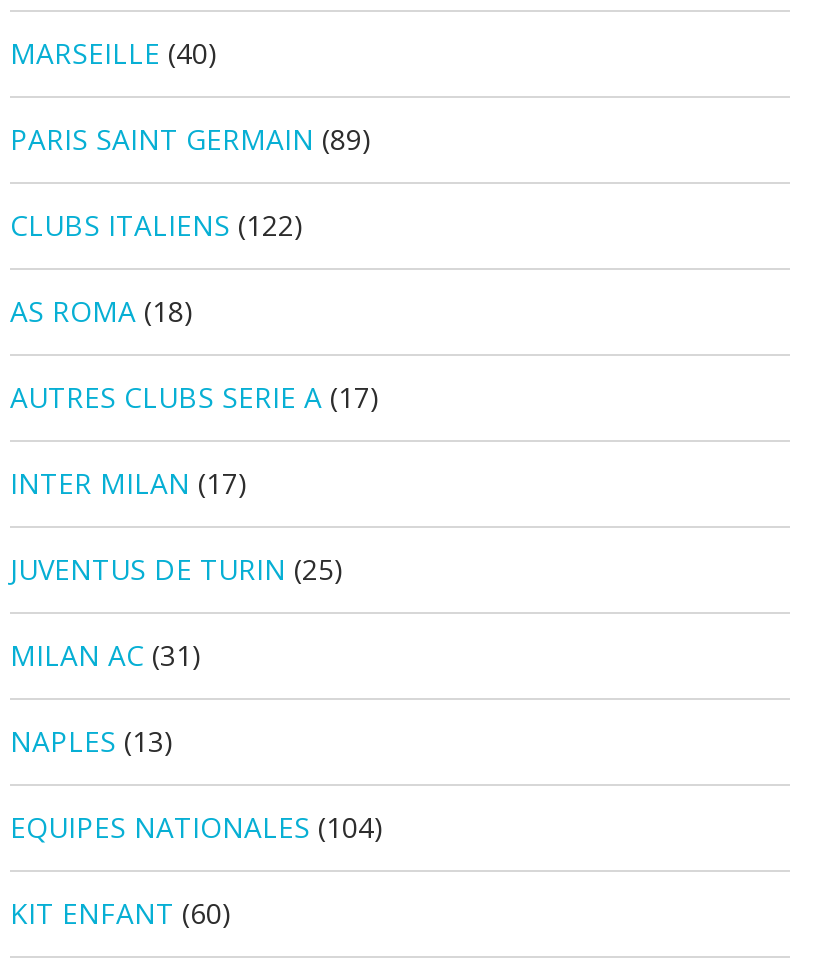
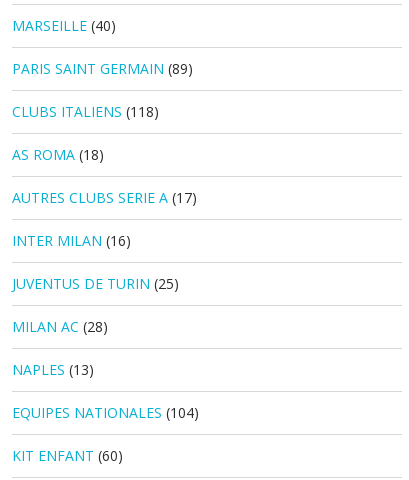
- CLUBS ITALIENS (122)
+ CLUBS ITALIENS (118)

- INTER MILAN (17)
+ INTER MILAN (16)

- MILAN AC (31)
+ MILAN AC (28)
